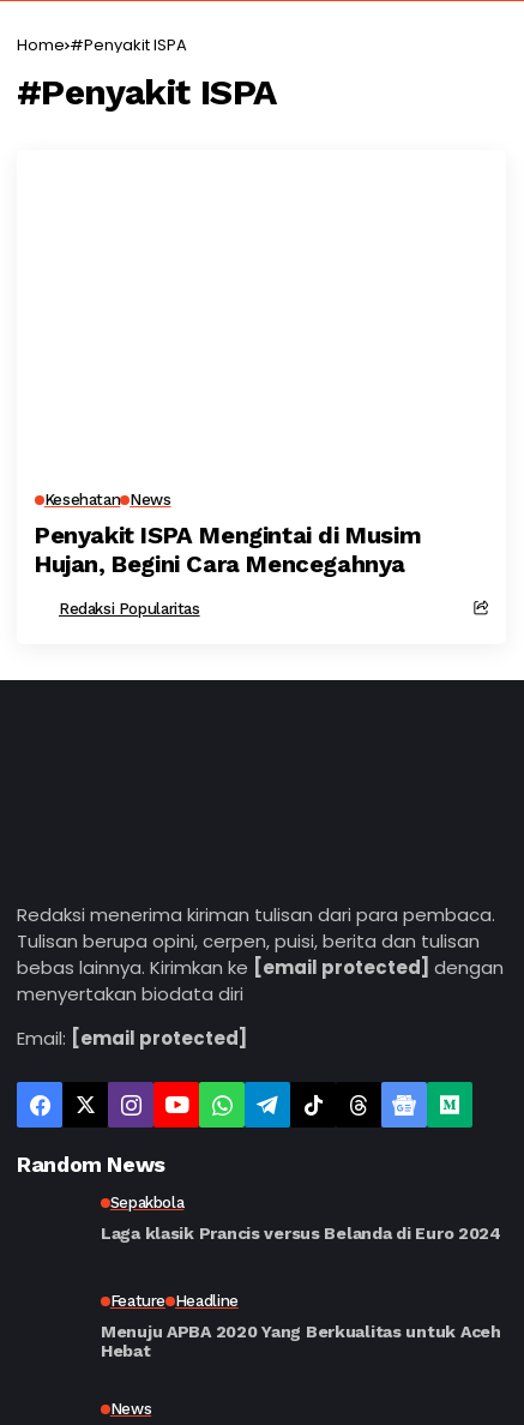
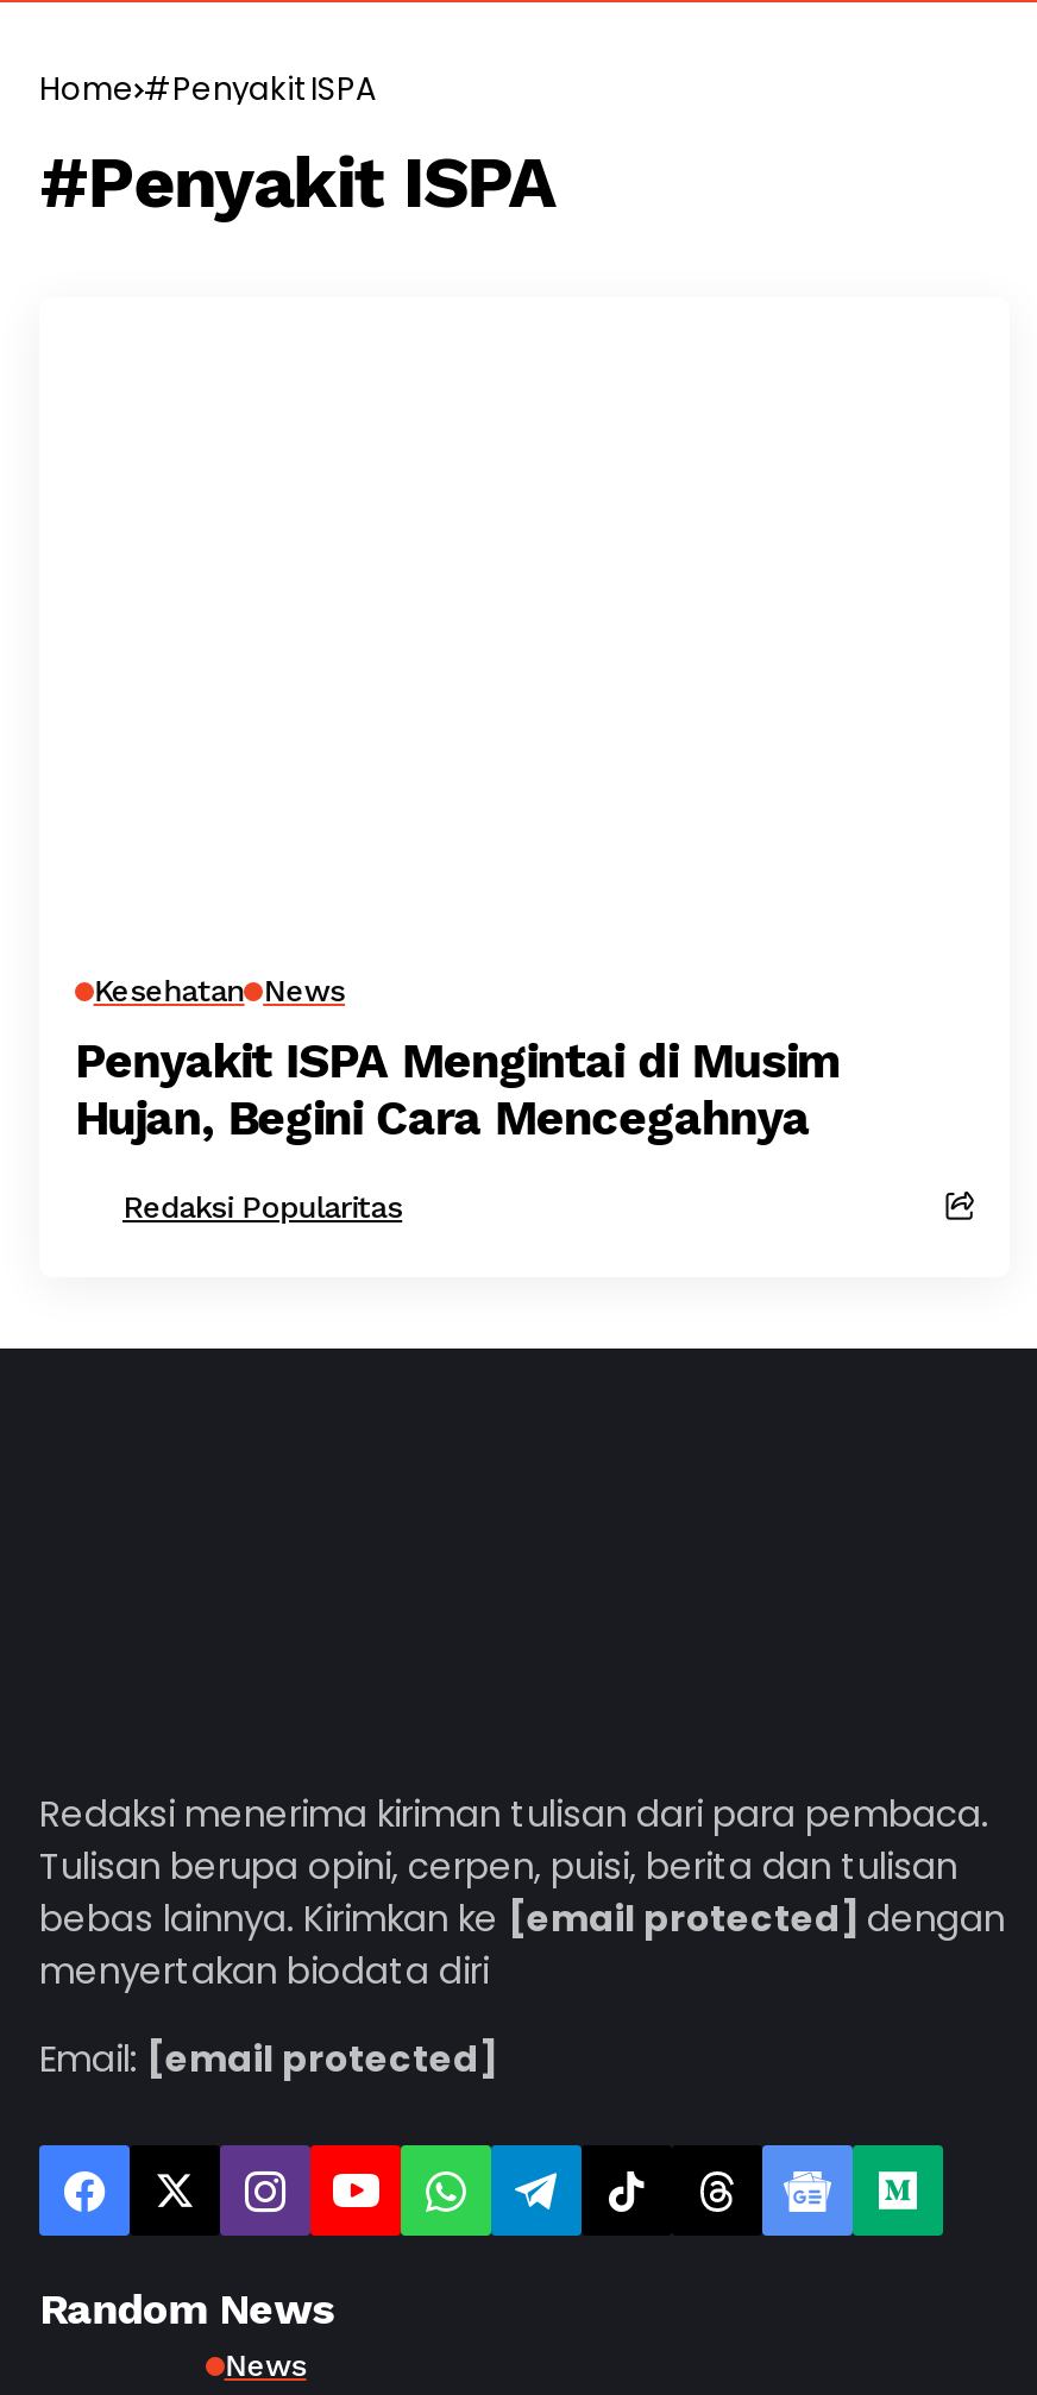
- Sepakbola
- Laga klasik Prancis versus Belanda di Euro 2024

- Feature Headline
- Menuju APBA 2020 Yang Berkualitas untuk Aceh
- Hebat
